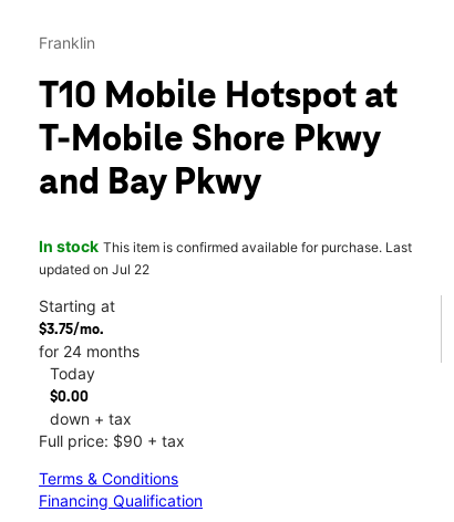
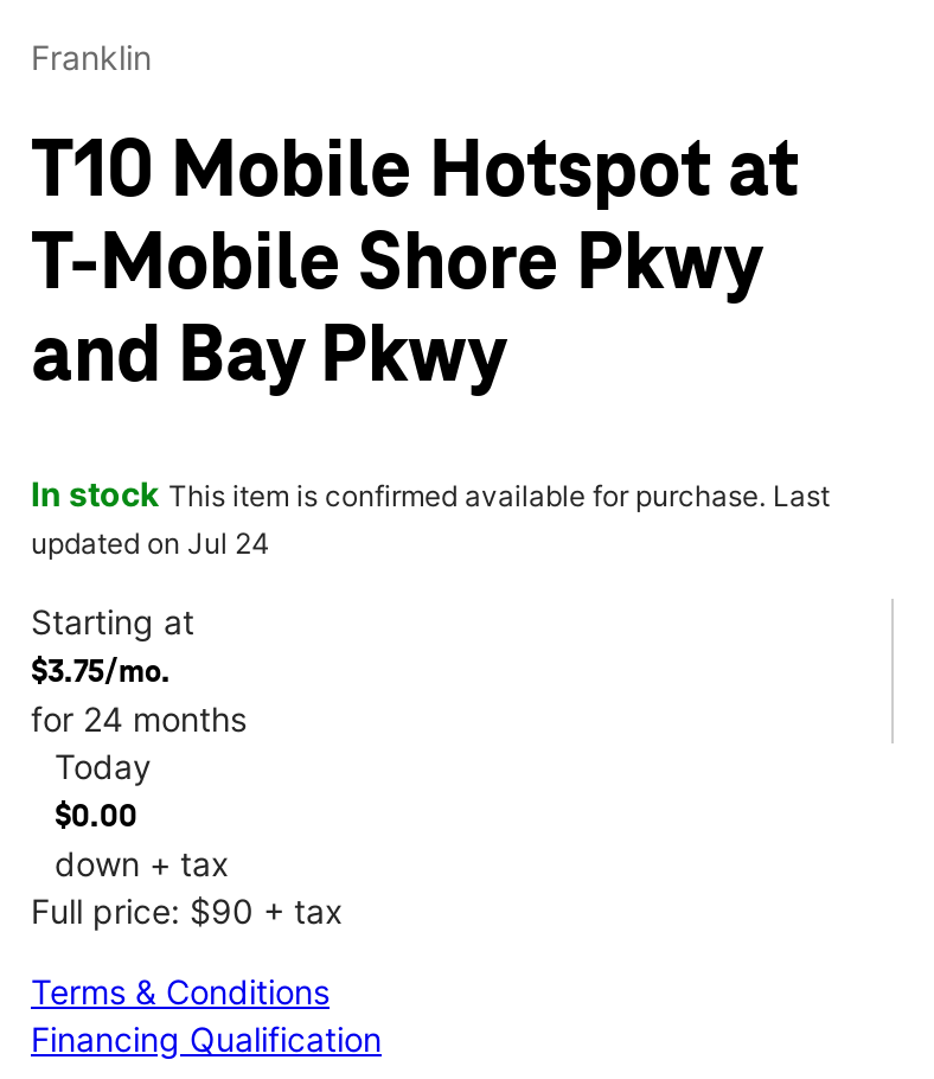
- updated on Jul 22
+ updated on Jul 24
